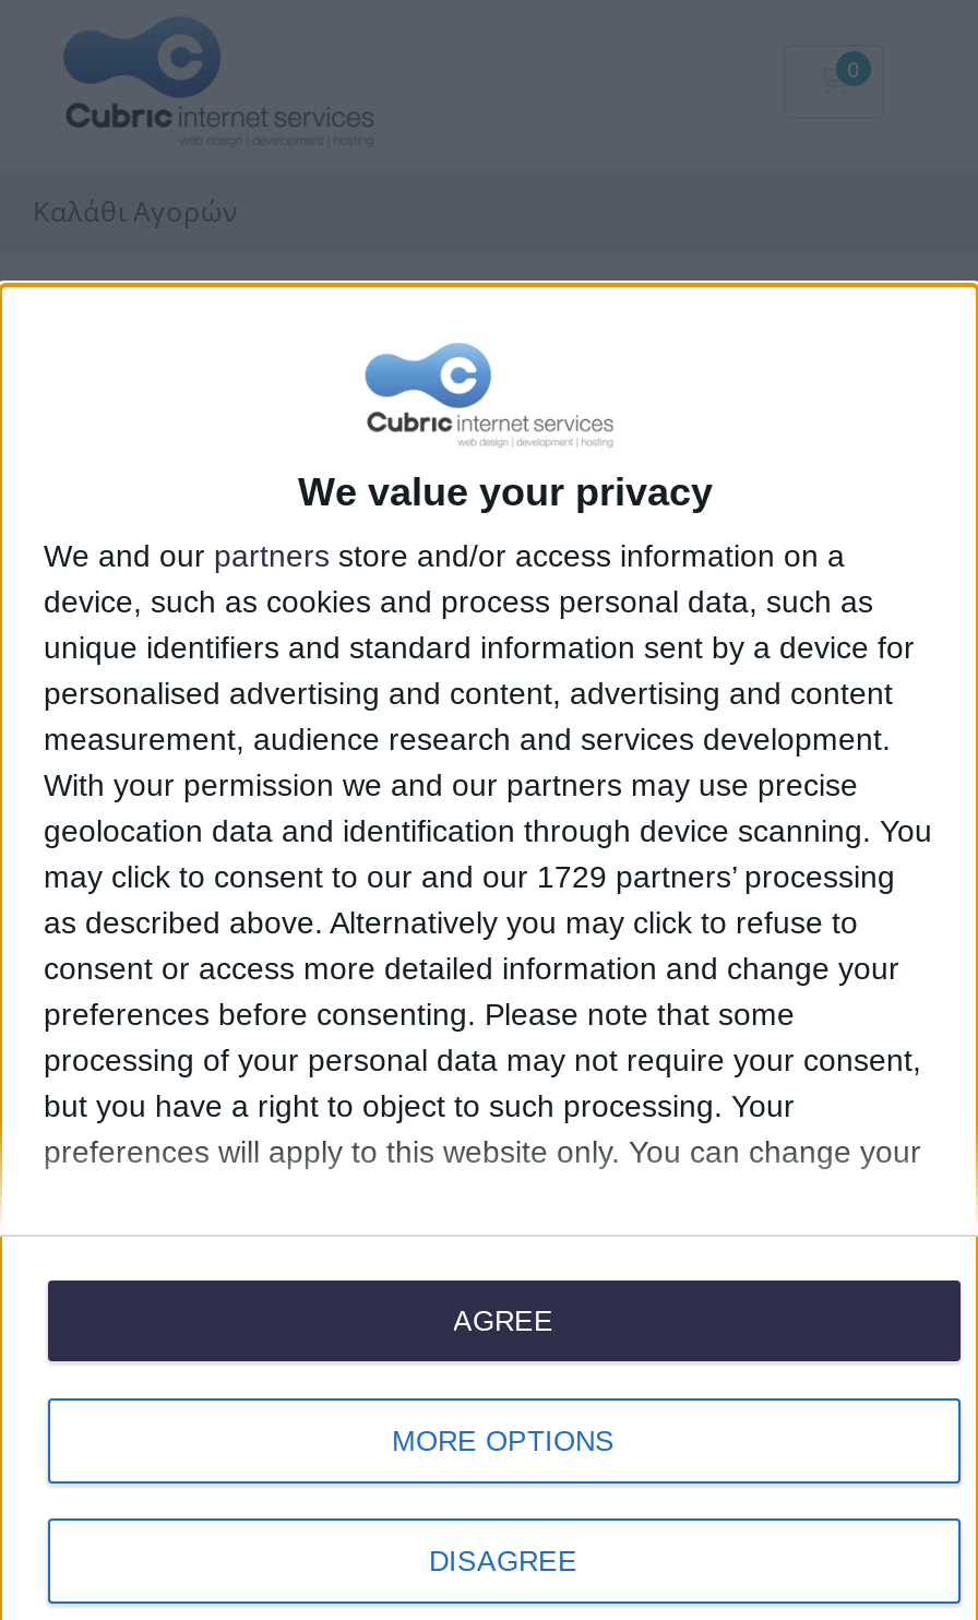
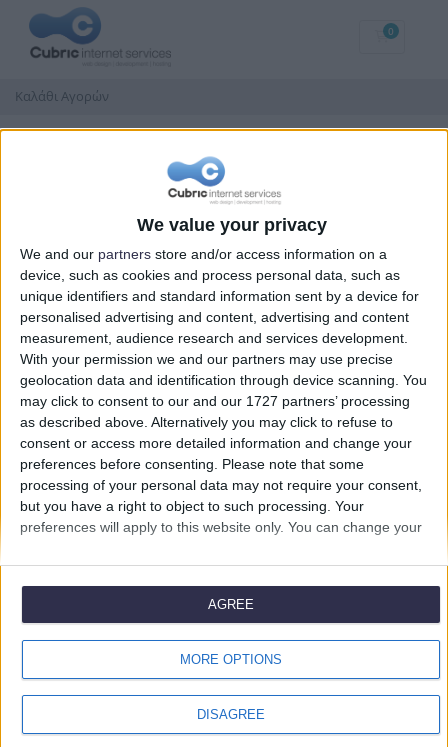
- may click to consent to our and our 1729 partners’ processing
+ may click to consent to our and our 1727 partners’ processing
